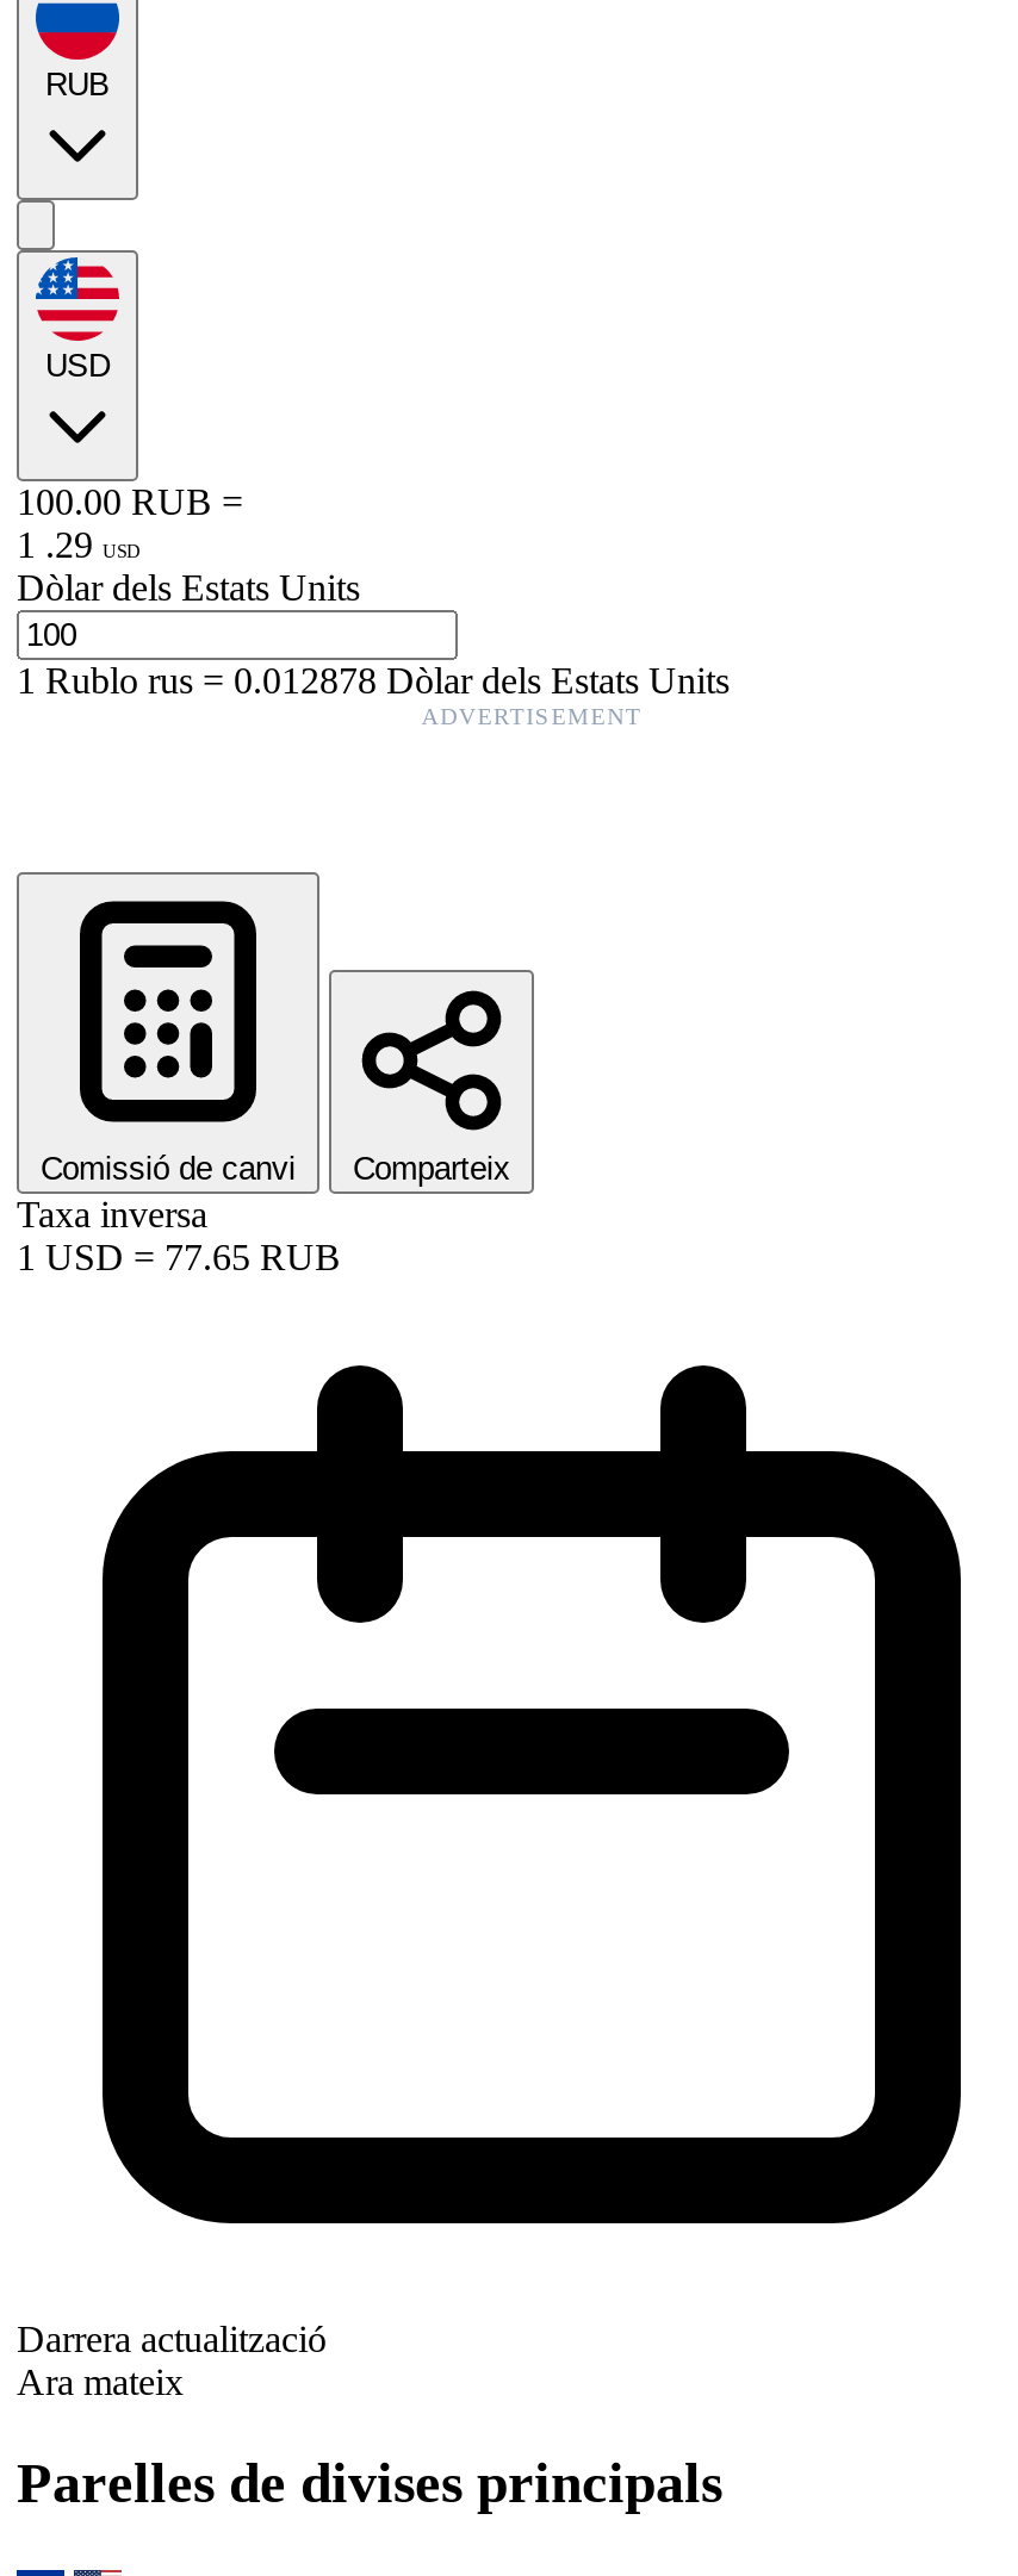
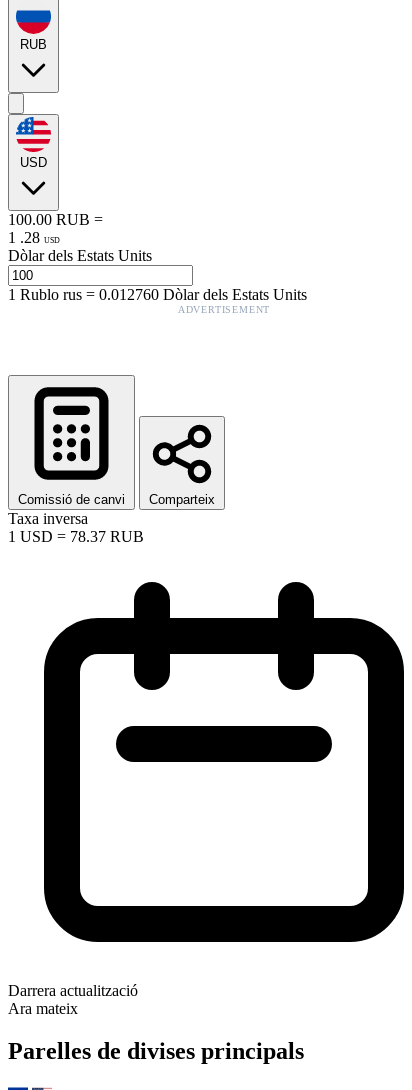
- 1 . 29 USD
+ 1 . 28 USD

- 1Rublo rus=0.012878 Dòlar dels Estats Units
+ 1Rublo rus=0.012760 Dòlar dels Estats Units

- 1 USD = 77.65 RUB
+ 1 USD = 78.37 RUB
